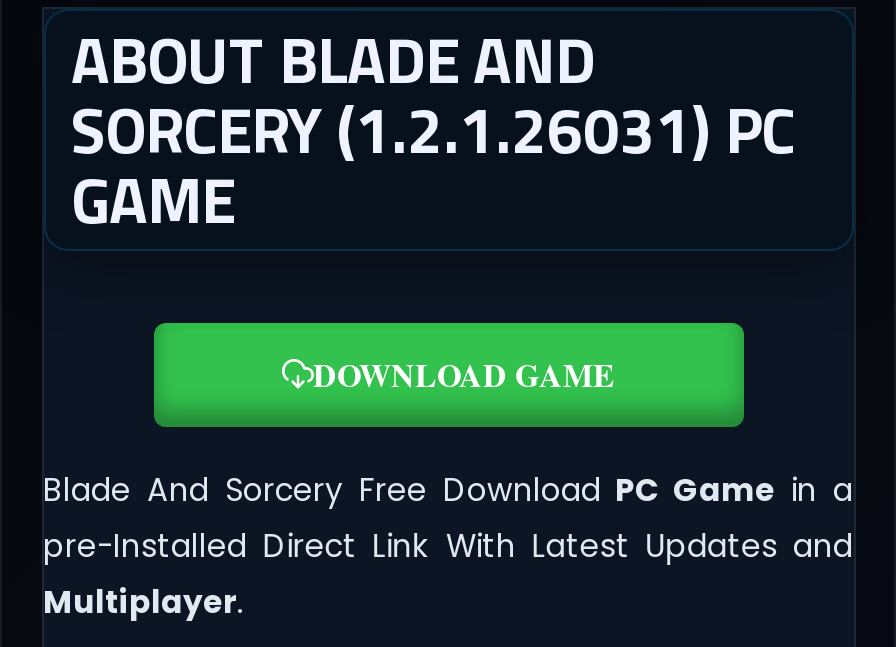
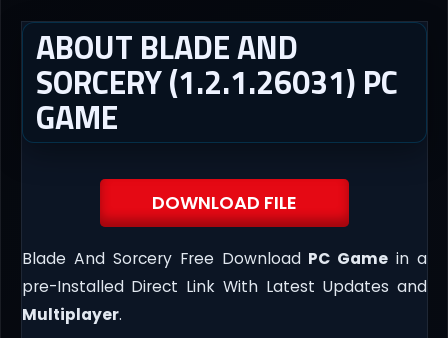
- DOWNLOAD GAME
+ DOWNLOAD FILE
